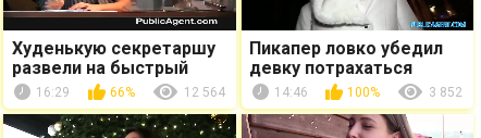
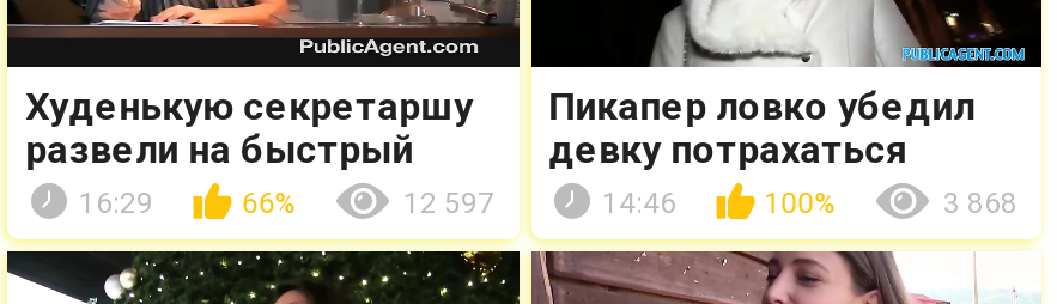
- 12 564
+ 12 597

- 3 852
+ 3 868
